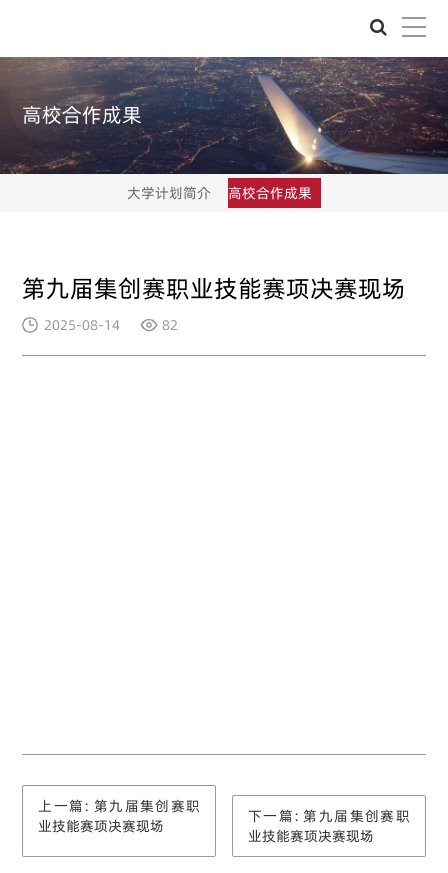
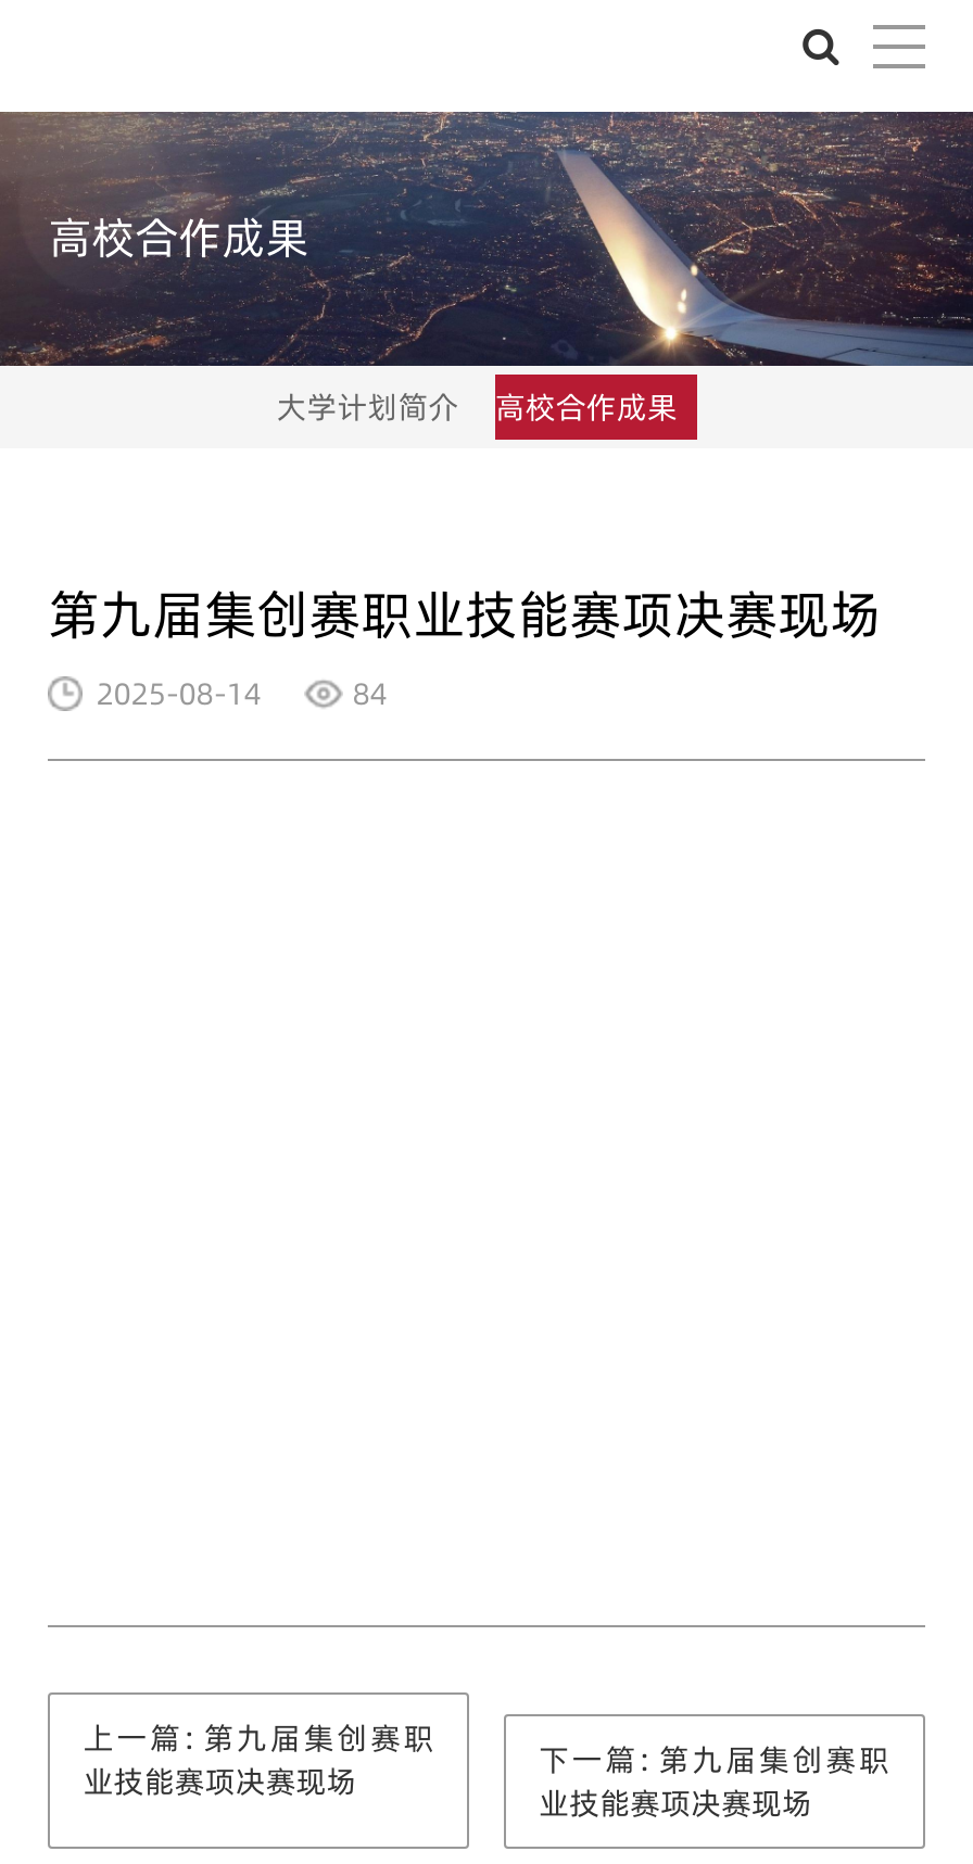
- 82
+ 84
